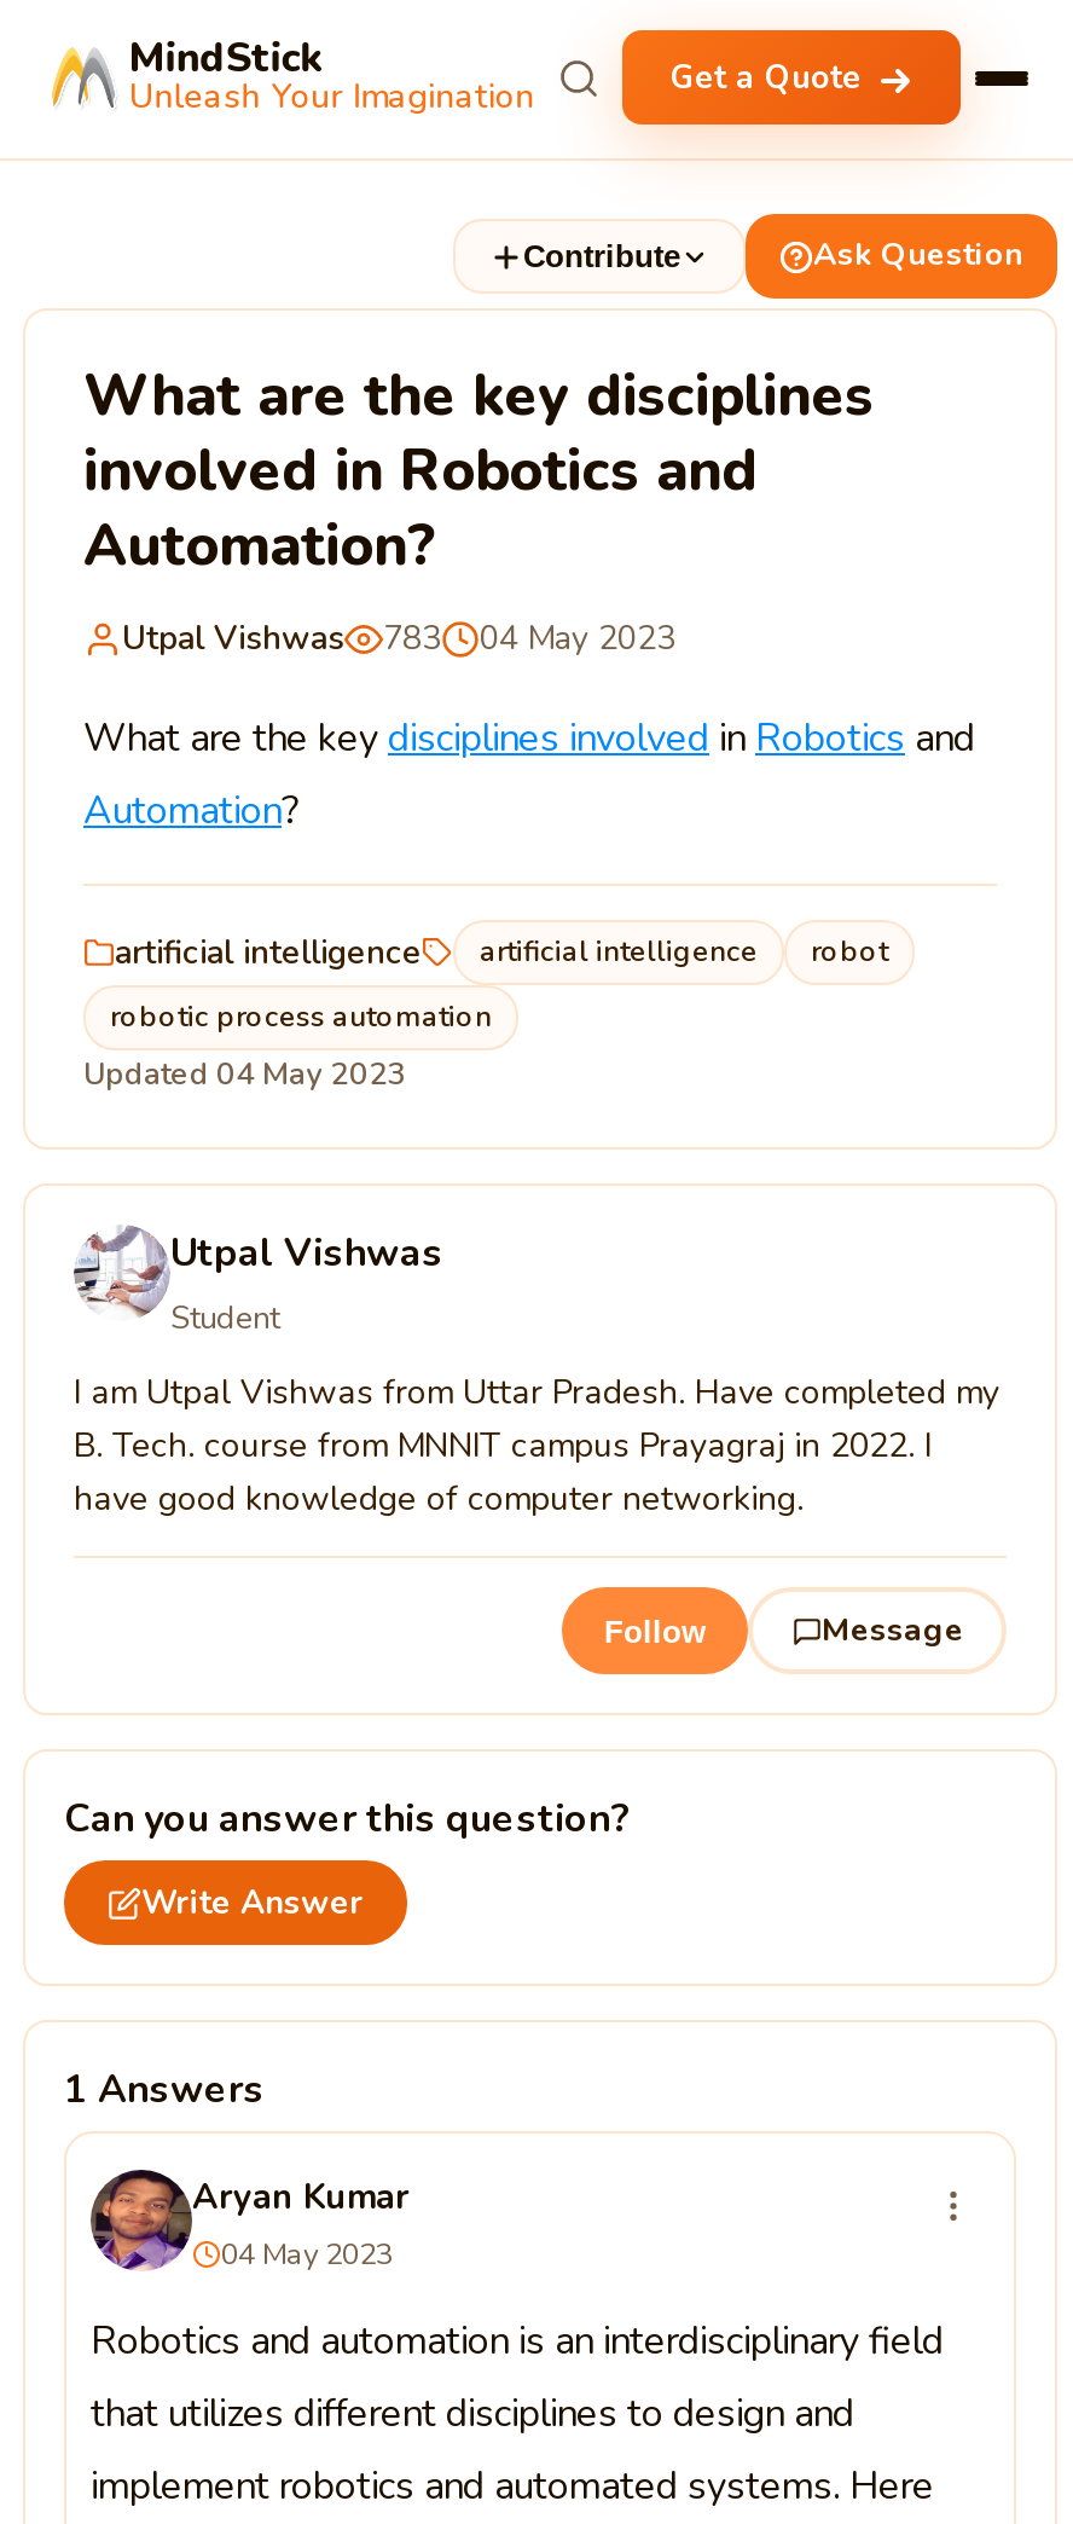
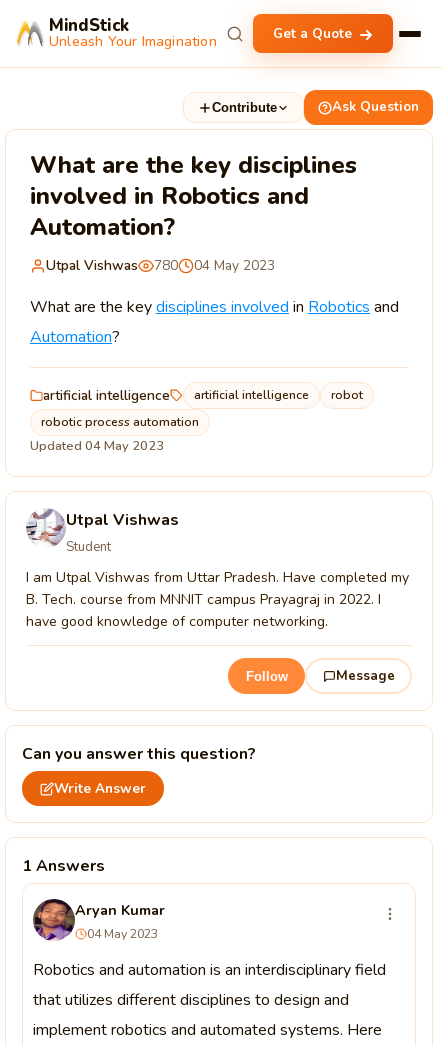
- Utpal Vishwas 783 04 May 2023
+ Utpal Vishwas 780 04 May 2023
